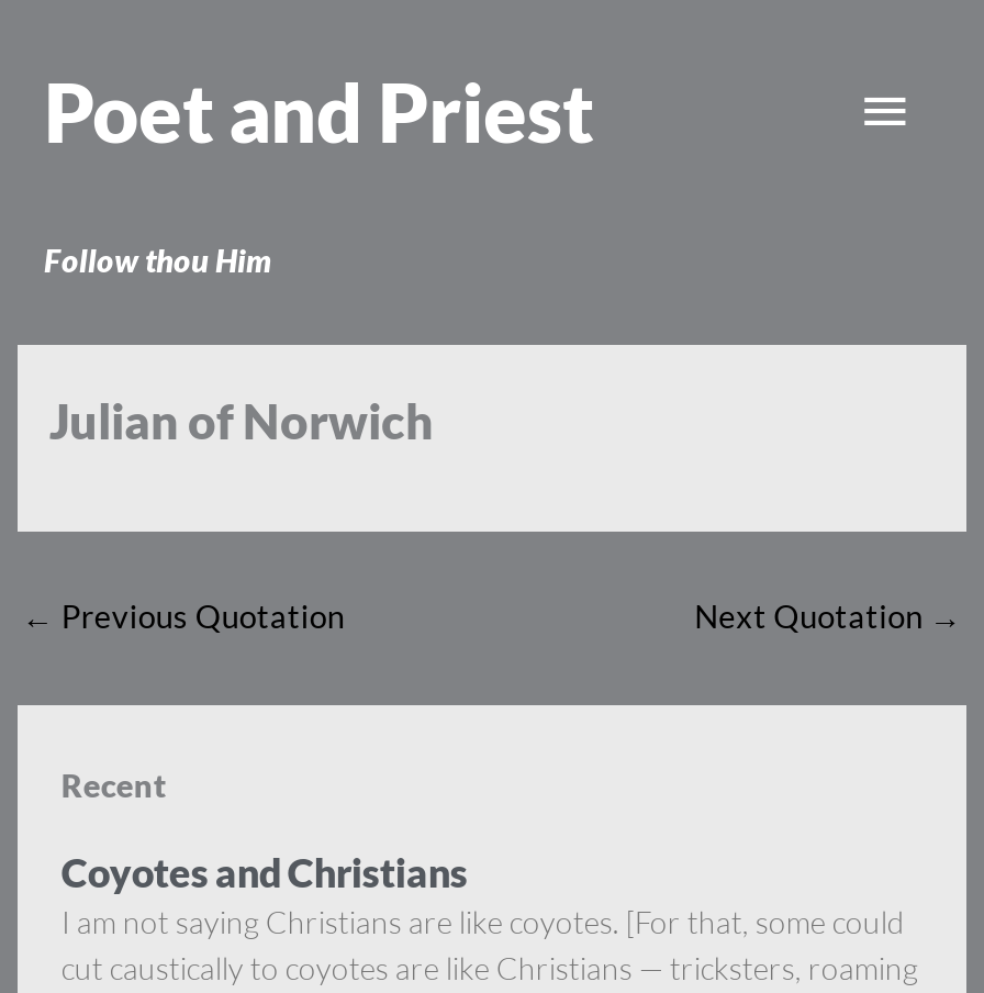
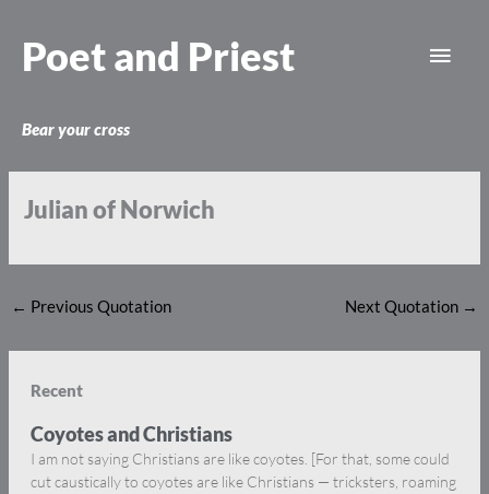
- Follow thou Him
+ Bear your cross
